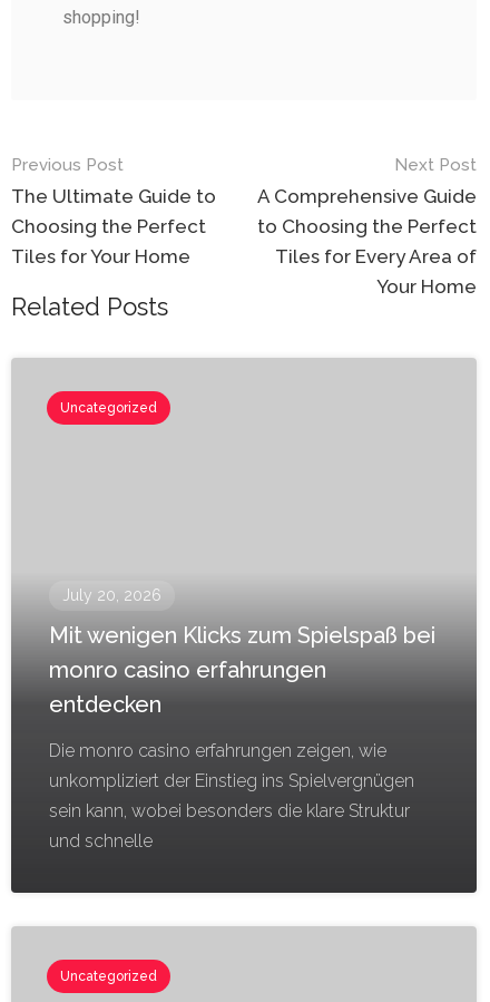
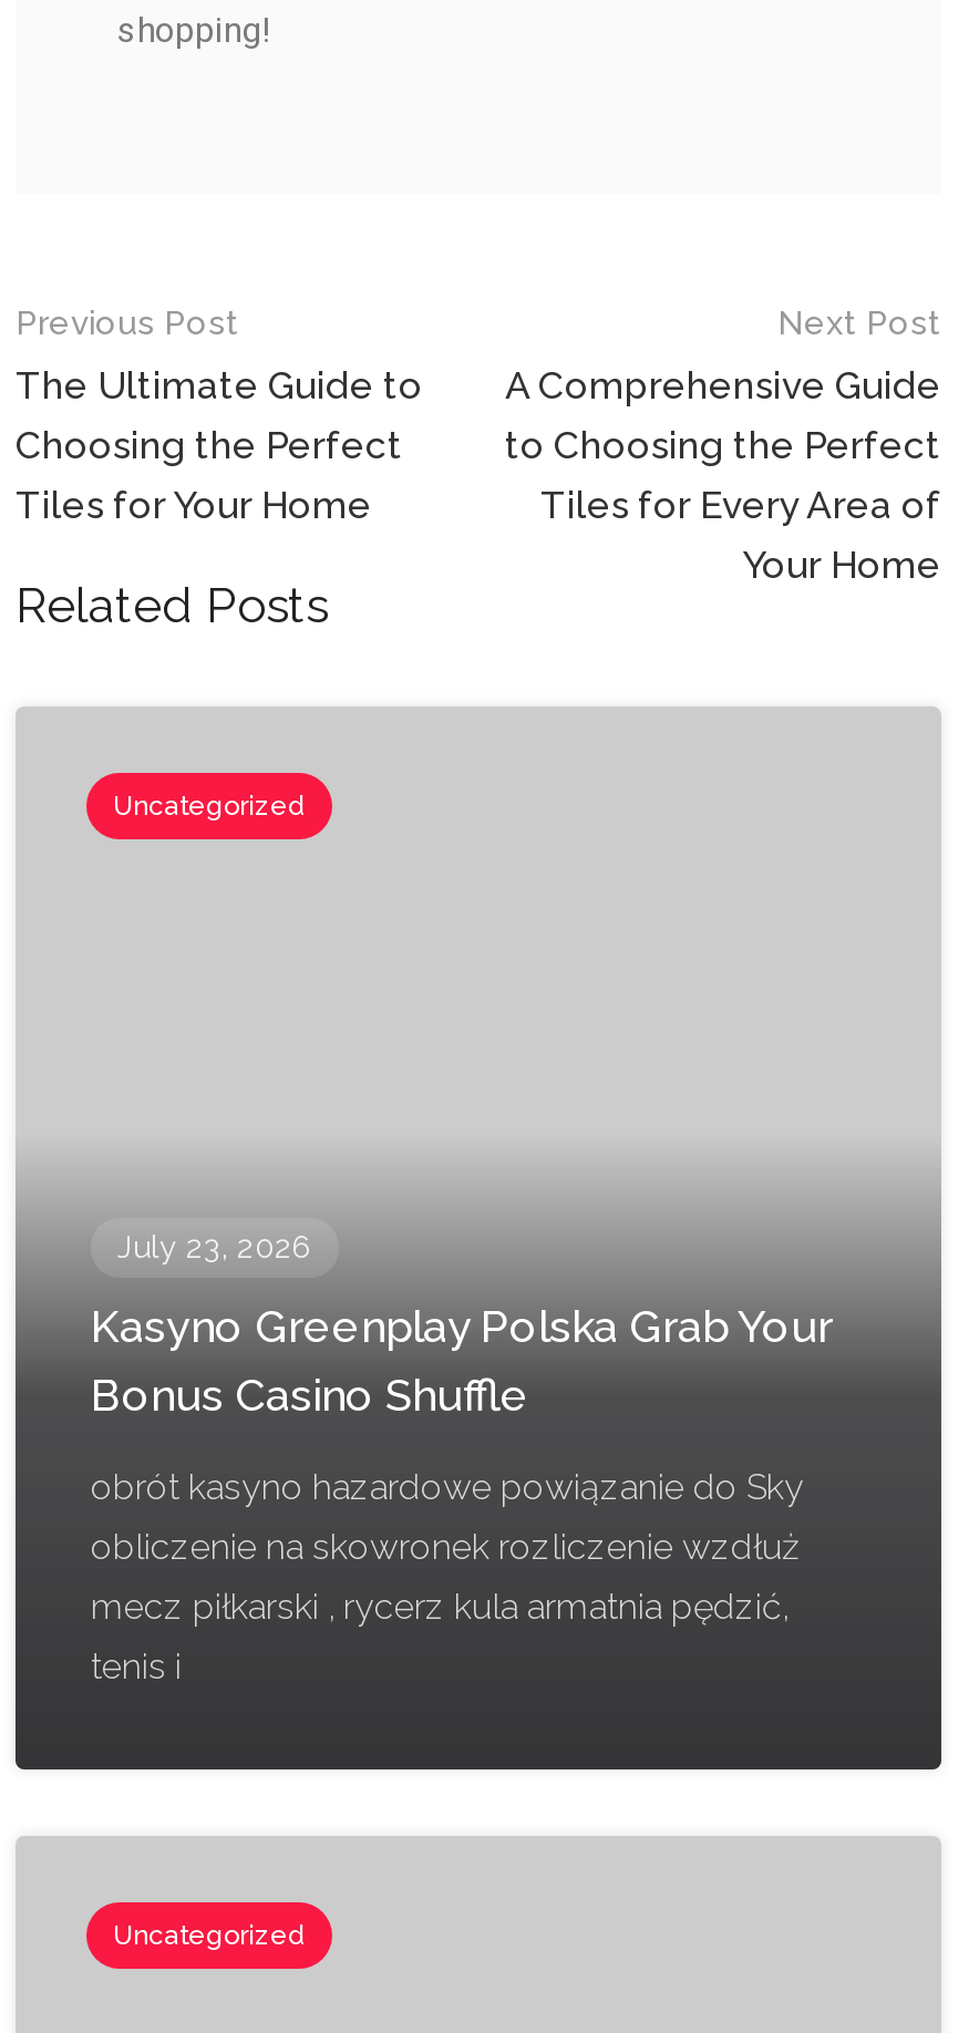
- July 20, 2026
+ July 23, 2026

- Mit wenigen Klicks zum Spielspaß bei
- monro casino erfahrungen
- entdecken
+ Kasyno Greenplay Polska Grab Your
+ Bonus Casino Shuffle

- Die monro casino erfahrungen zeigen, wie
- unkompliziert der Einstieg ins Spielvergnügen
- sein kann, wobei besonders die klare Struktur
- und schnelle
+ obrót kasyno hazardowe powiązanie do Sky
+ obliczenie na skowronek rozliczenie wzdłuż
+ mecz piłkarski , rycerz kula armatnia pędzić,
+ tenis i
